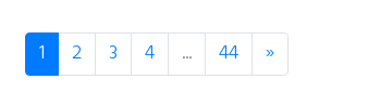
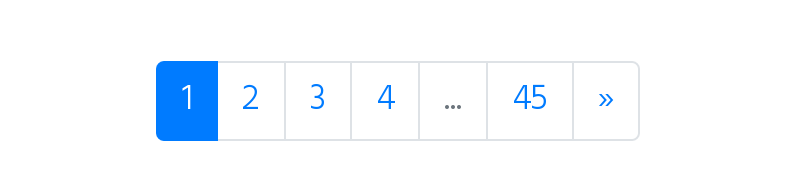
- 44
+ 45
